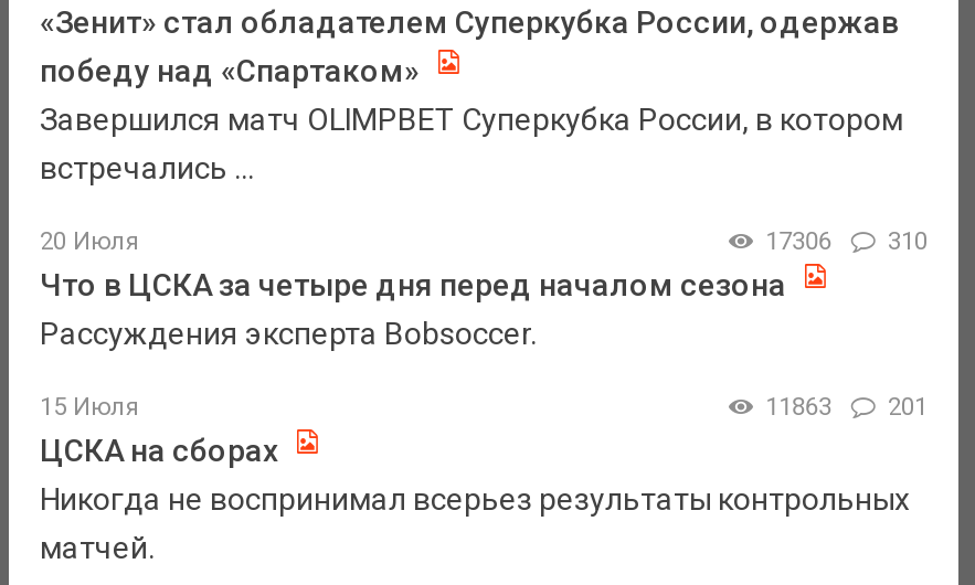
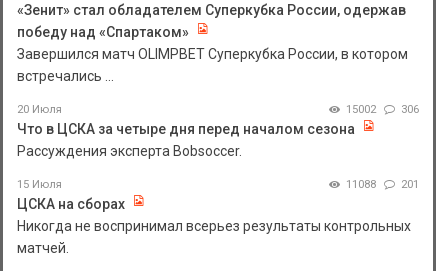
- 17306
+ 15002

- 310
+ 306

- 11863 201
+ 11088 201
